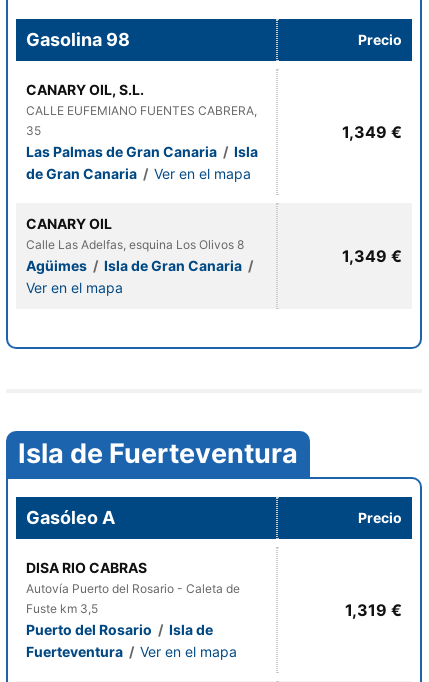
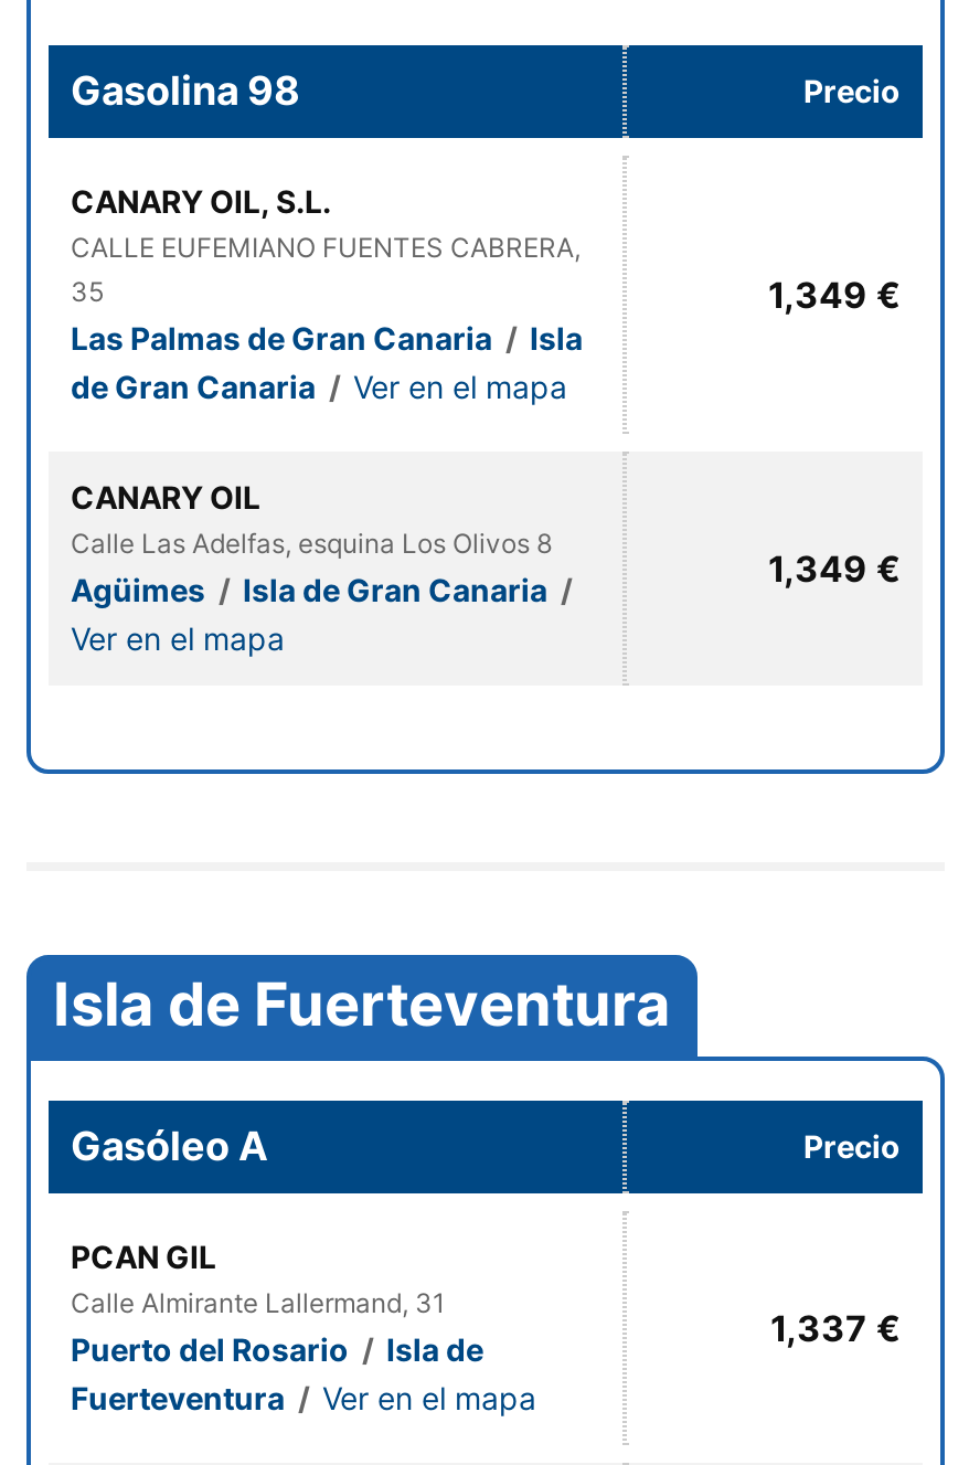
- DISA RIO CABRAS
- Autovía Puerto del Rosario - Caleta de
- Fuste km 3,5
+ PCAN GIL
+ Calle Almirante Lallermand, 31

- 1,319 €
+ 1,337 €
